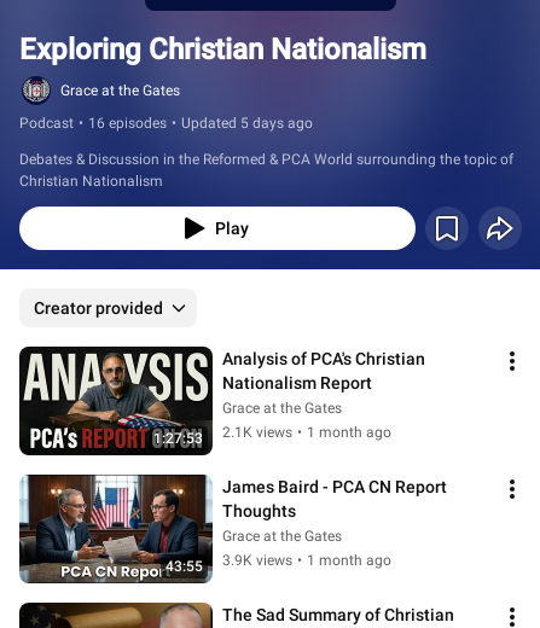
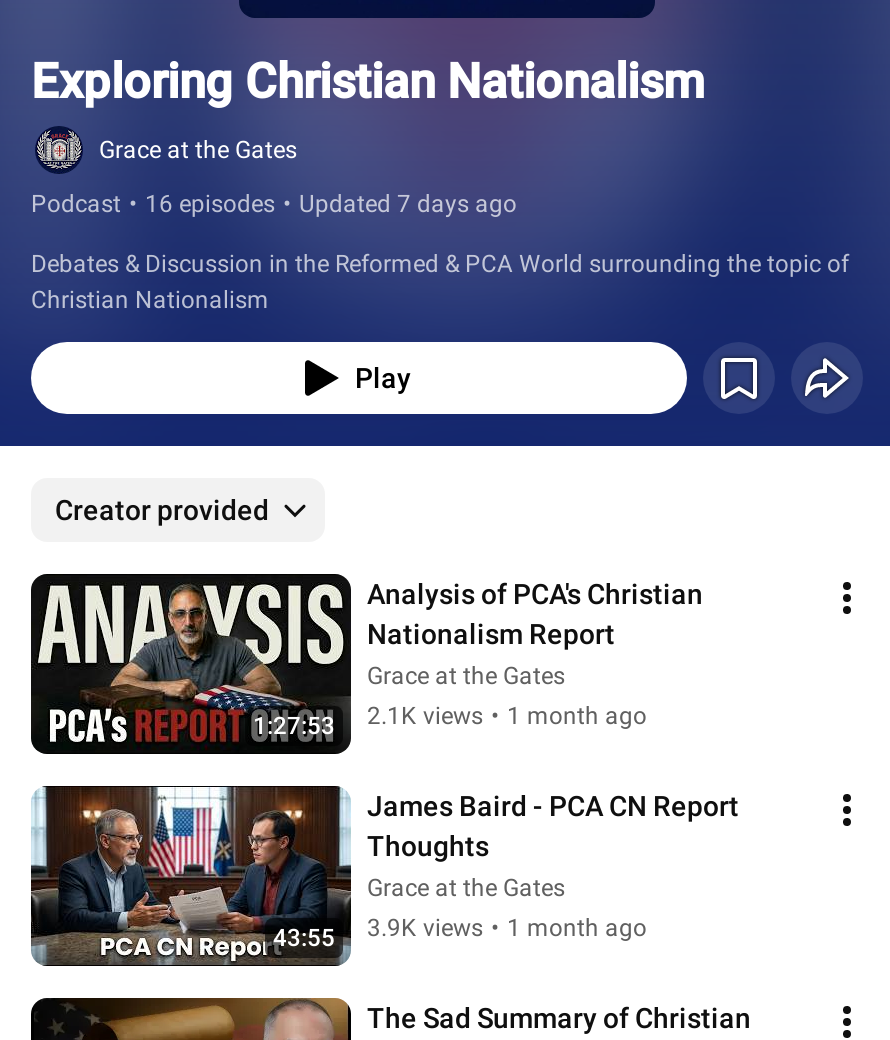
- Podcast • 16 episodes • Updated 5 days ago
+ Podcast • 16 episodes • Updated 7 days ago
